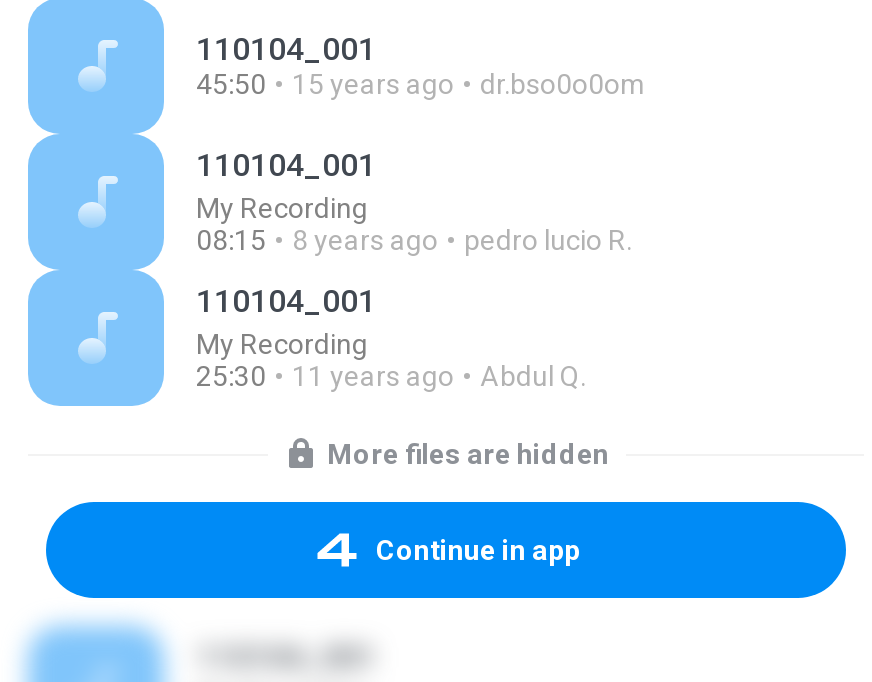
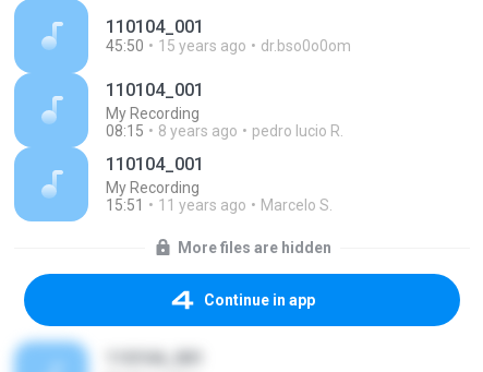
- 25:30
+ 15:51

- Abdul Q.
+ Marcelo S.
